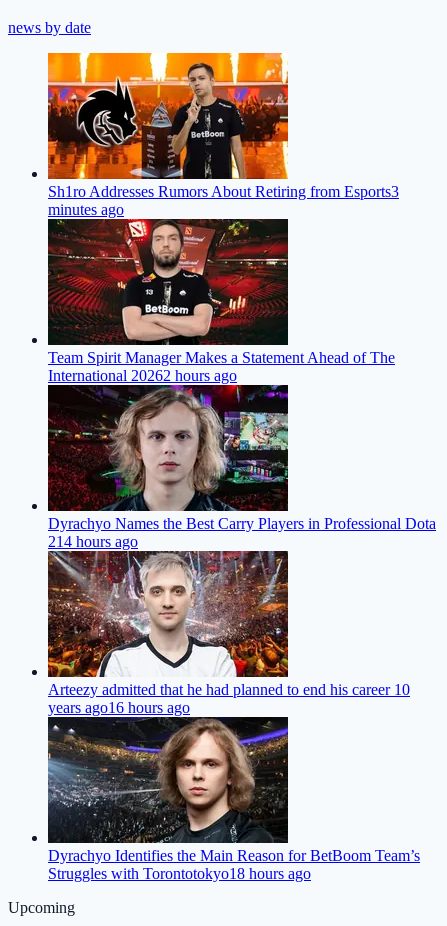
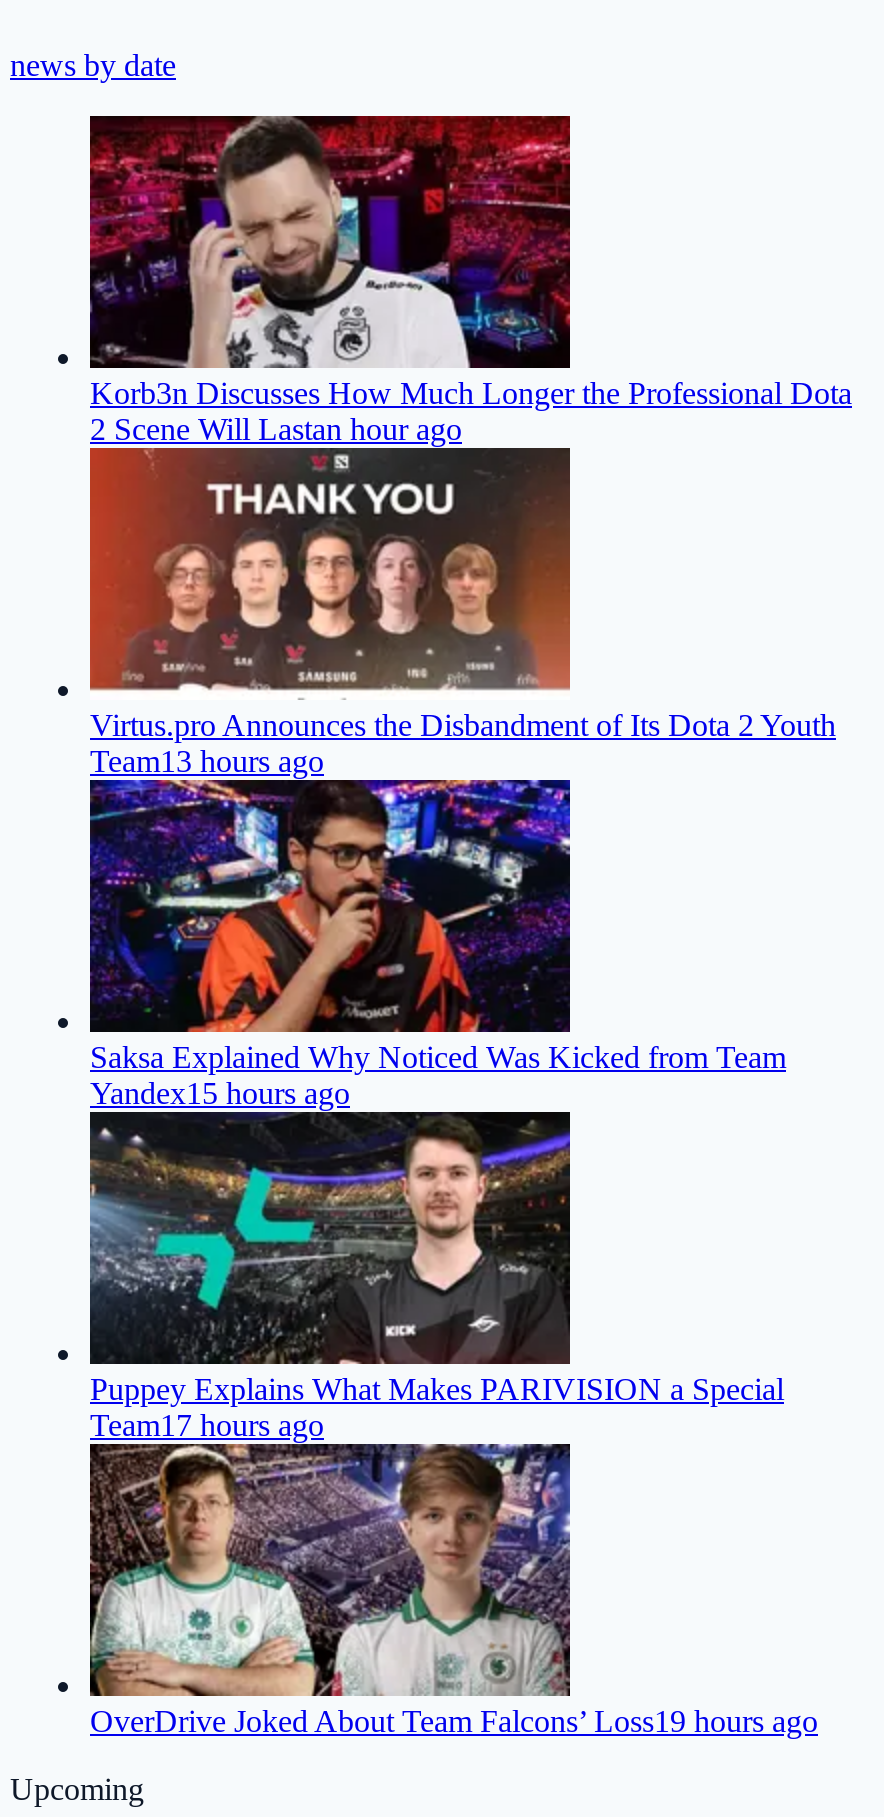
- [image]
- Sh1ro Addresses Rumors About Retiring from Esports3
- minutes ago
+ [image]
+ Korb3n Discusses How Much Longer the Professional Dota
+ 2 Scene Will Lastan hour ago

- [image]
- Team Spirit Manager Makes a Statement Ahead of The
- International 20262 hours ago
+ [image]
+ Virtus.pro Announces the Disbandment of Its Dota 2 Youth
+ Team13 hours ago

- [image]
- Dyrachyo Names the Best Carry Players in Professional Dota
- 214 hours ago
+ [image]
+ Saksa Explained Why Noticed Was Kicked from Team
+ Yandex15 hours ago

- [image]
- Arteezy admitted that he had planned to end his career 10
- years ago16 hours ago
+ [image]
+ Puppey Explains What Makes PARIVISION a Special
+ Team17 hours ago

- [image]
- Dyrachyo Identifies the Main Reason for BetBoom Team’s
- Struggles with Torontotokyo 18 hours ago
+ [image]
+ OverDrive Joked About Team Falcons’ Loss19 hours ago
